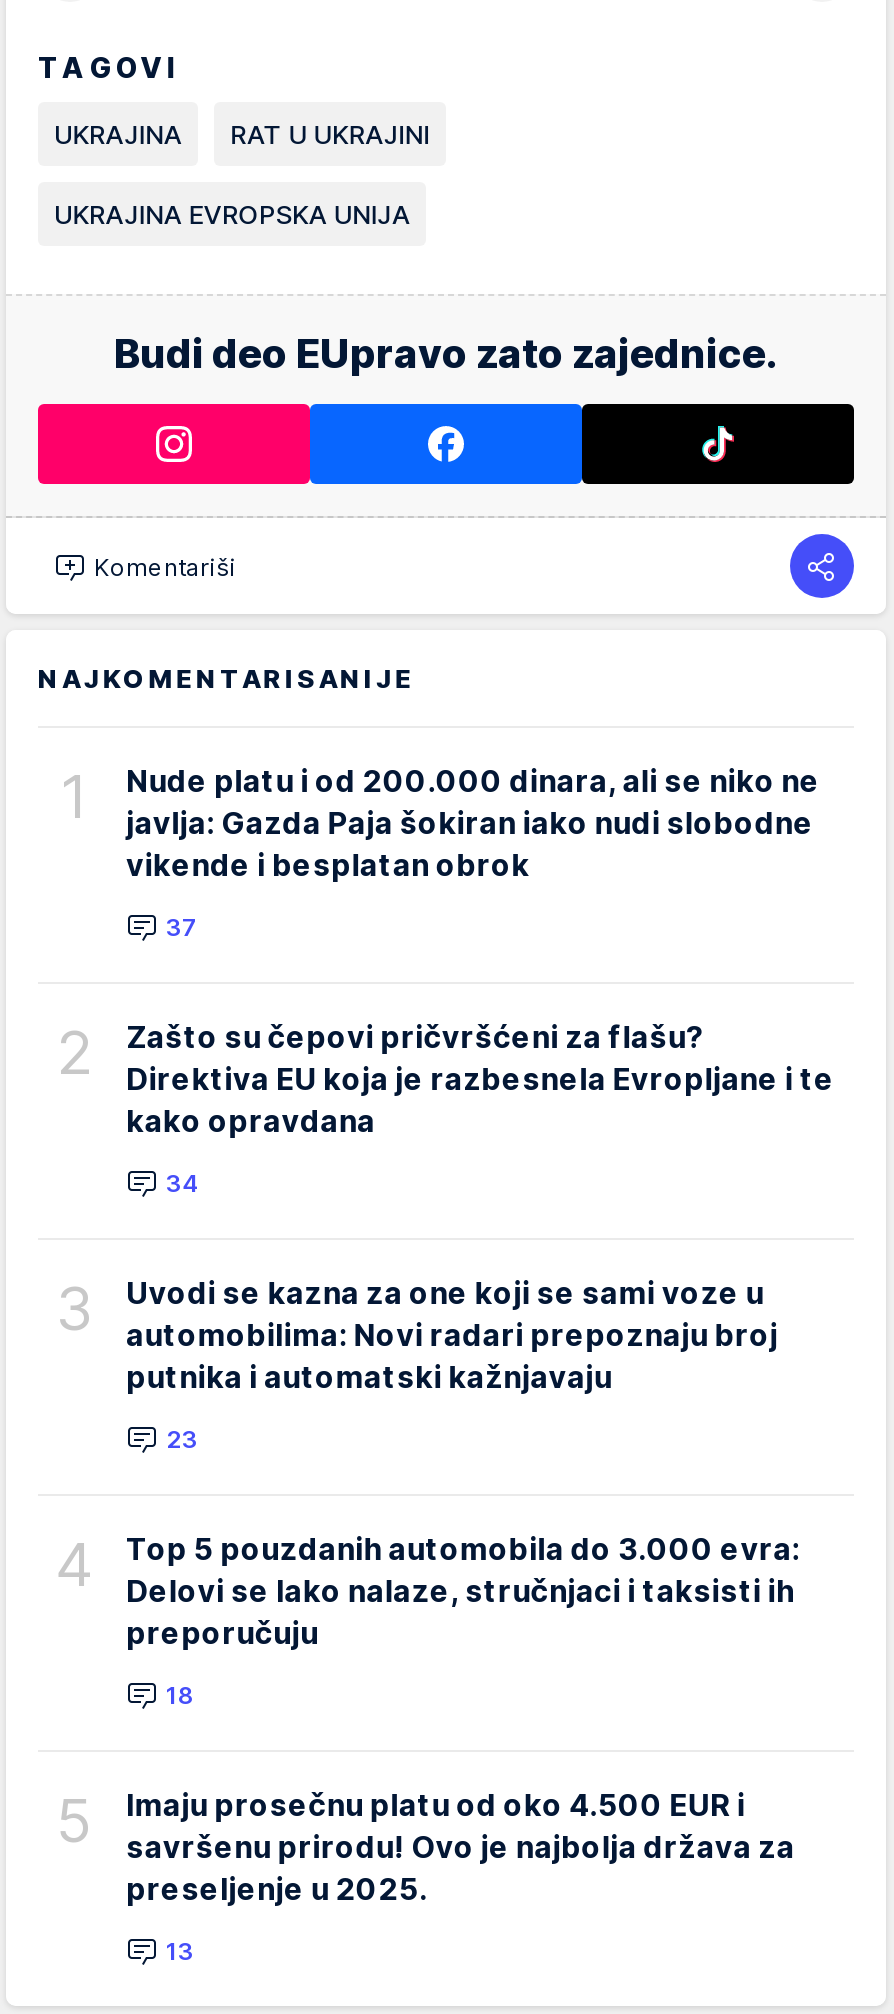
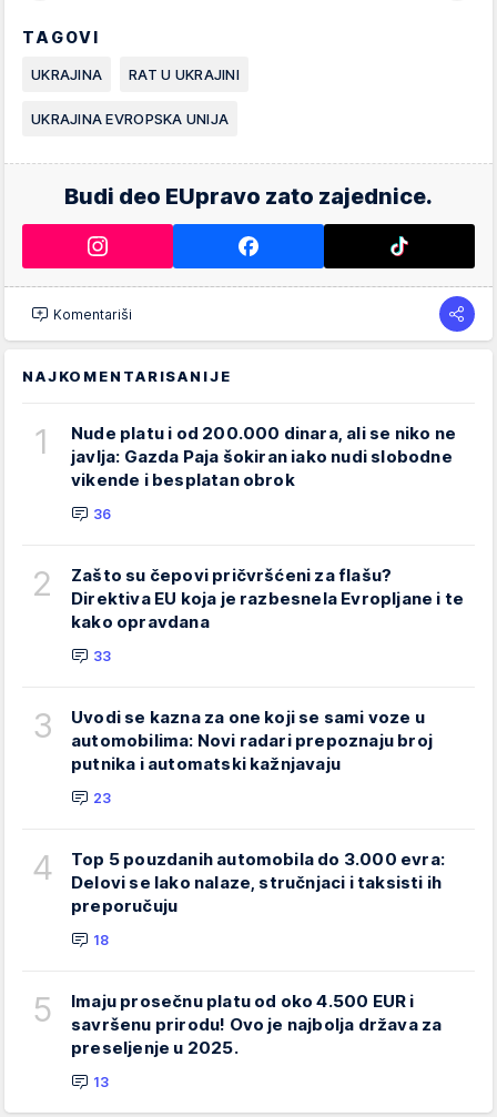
- 37
+ 36

- 34
+ 33
